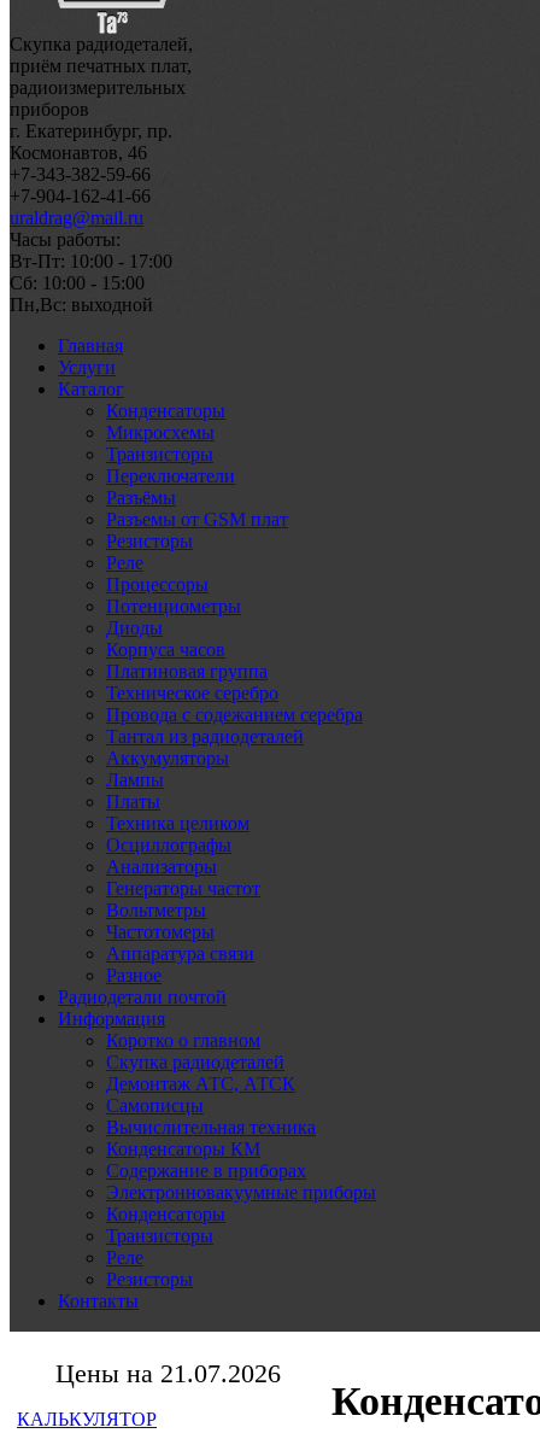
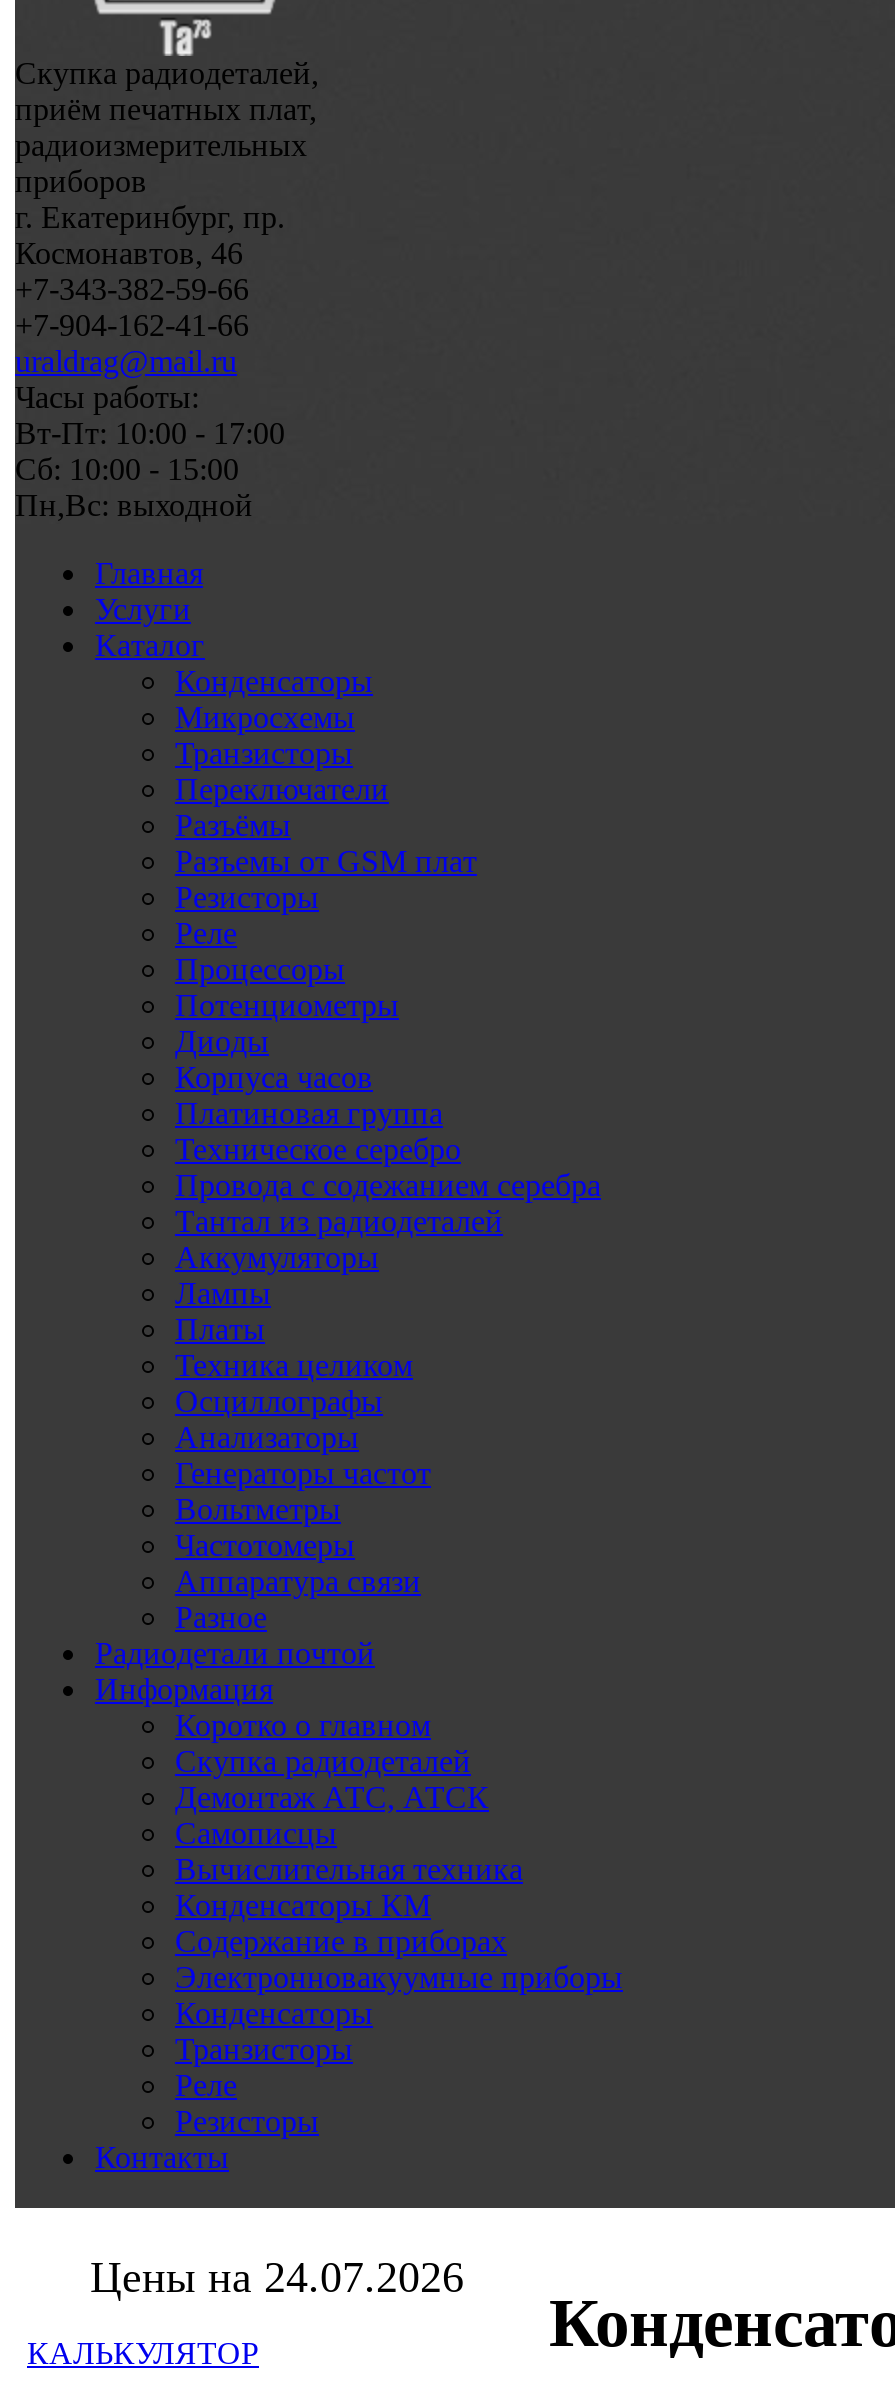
- Цены на 21.07.2026
+ Цены на 24.07.2026
